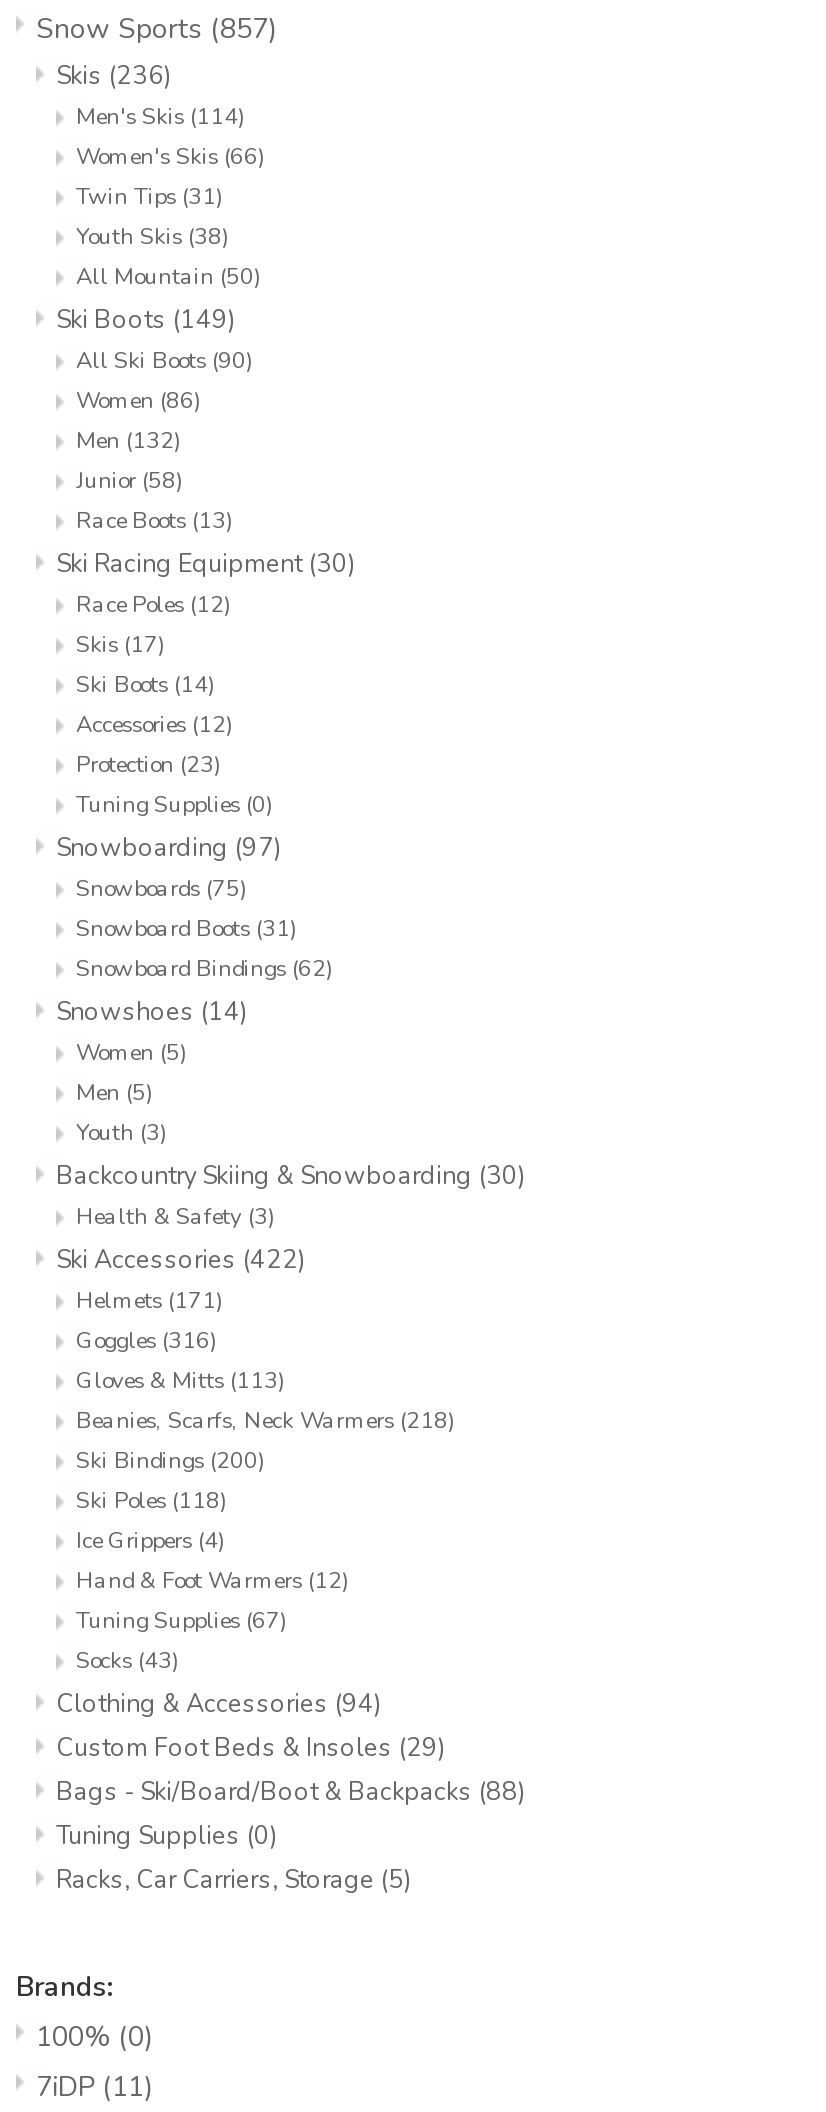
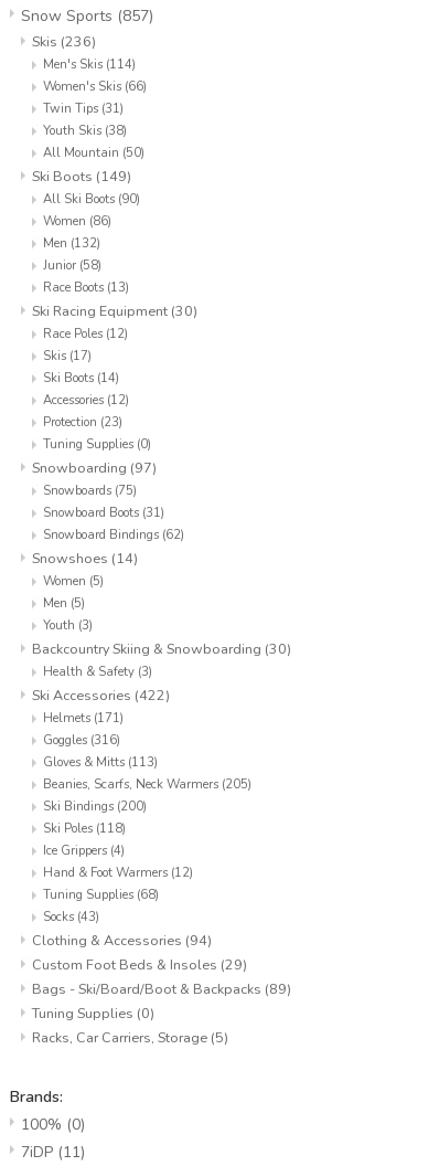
- Beanies, Scarfs, Neck Warmers (218)
+ Beanies, Scarfs, Neck Warmers (205)

- Tuning Supplies (67)
+ Tuning Supplies (68)

- Bags - Ski/Board/Boot & Backpacks (88)
+ Bags - Ski/Board/Boot & Backpacks (89)
